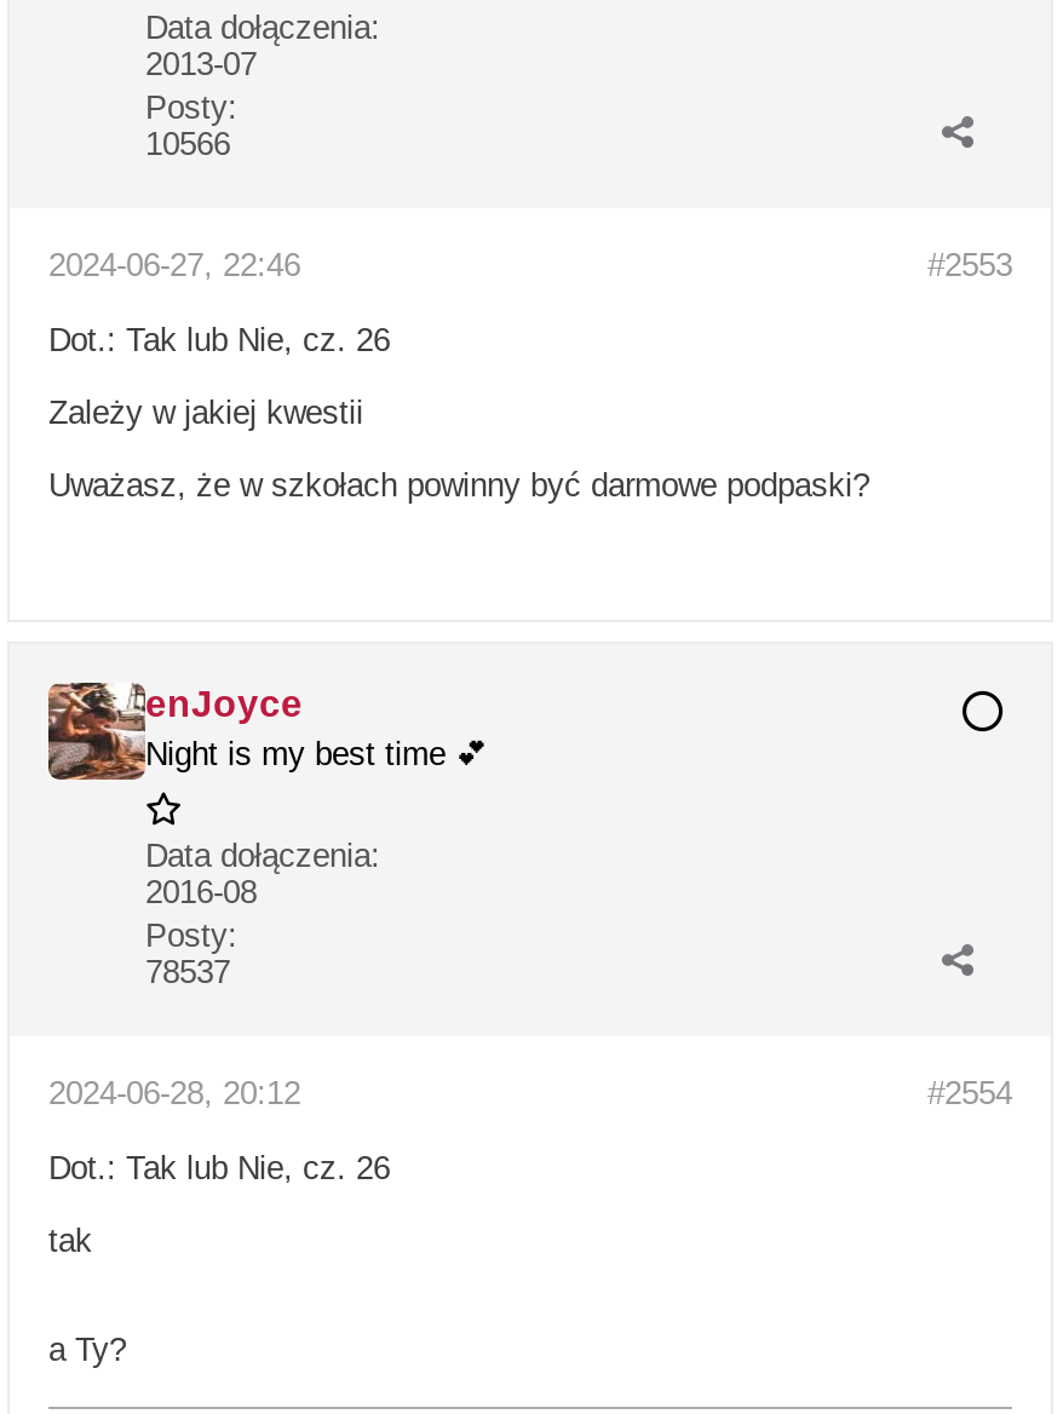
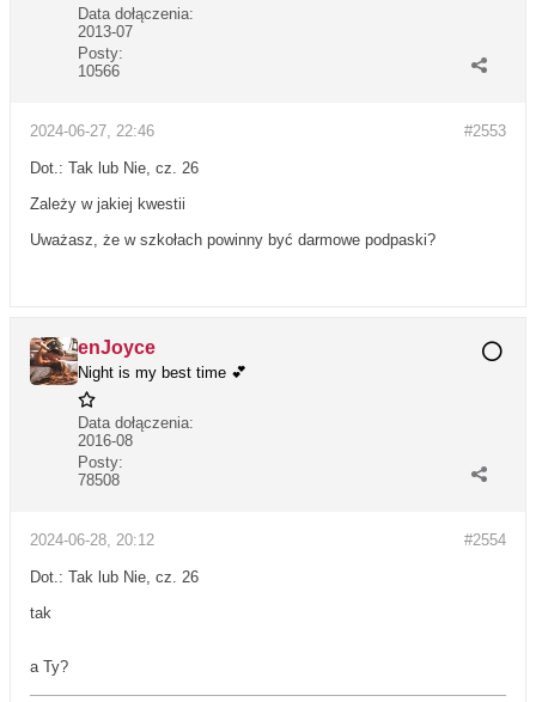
- 78537
+ 78508
